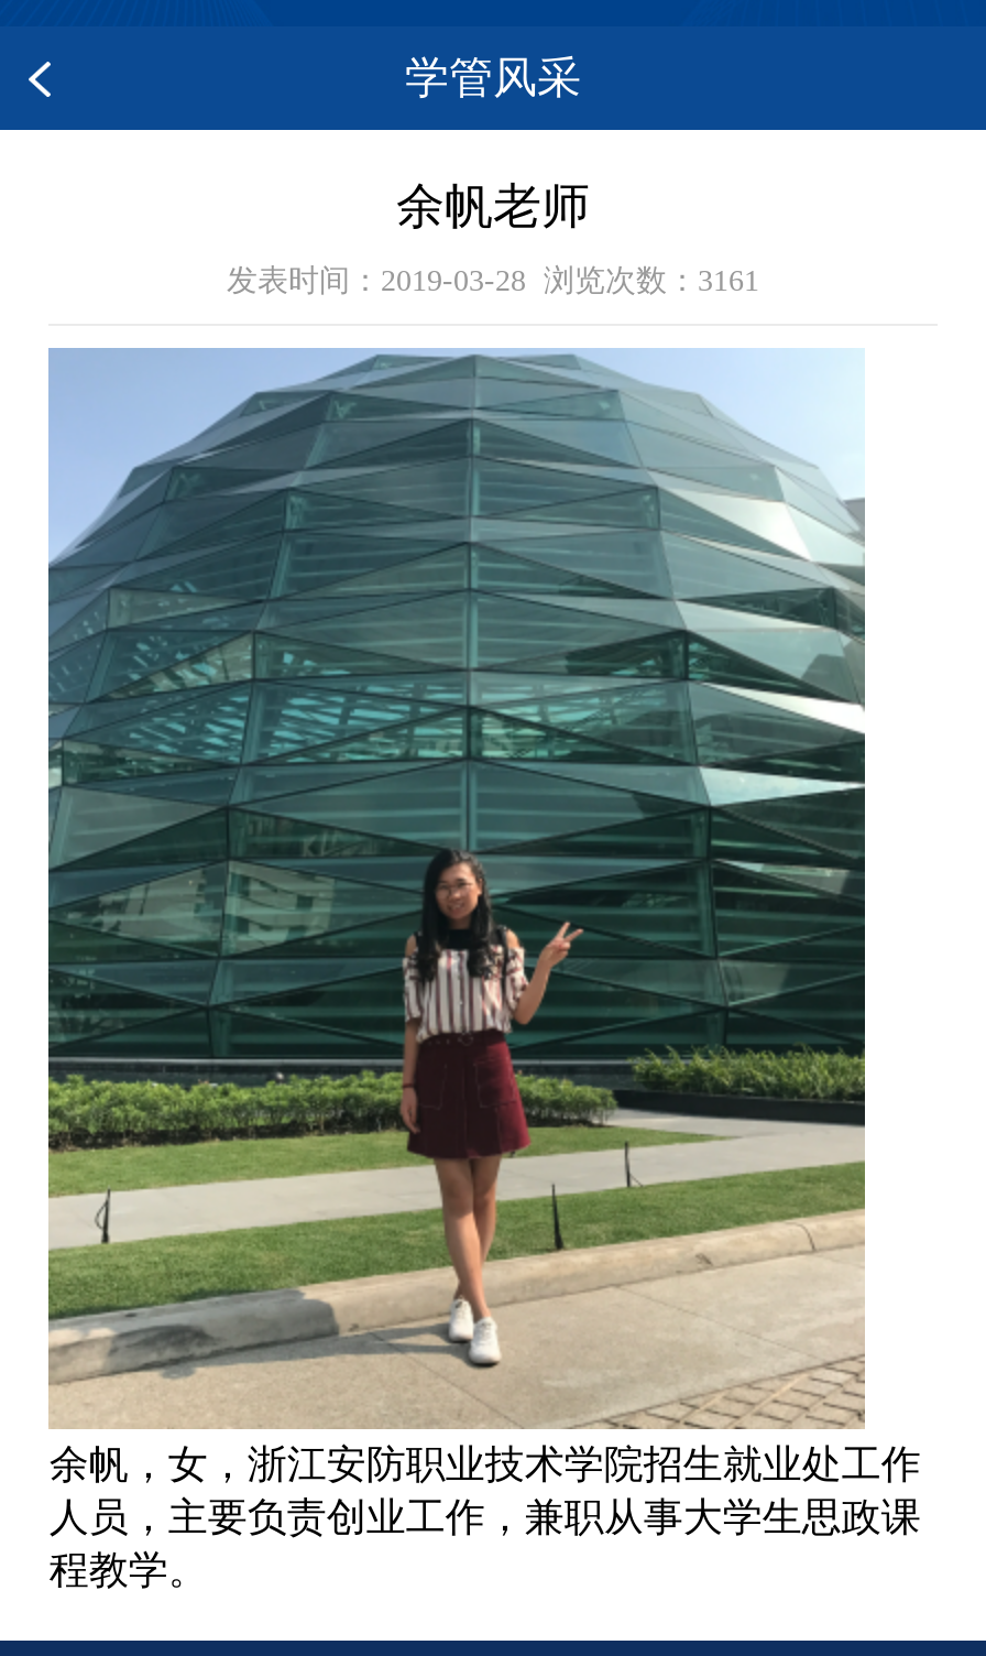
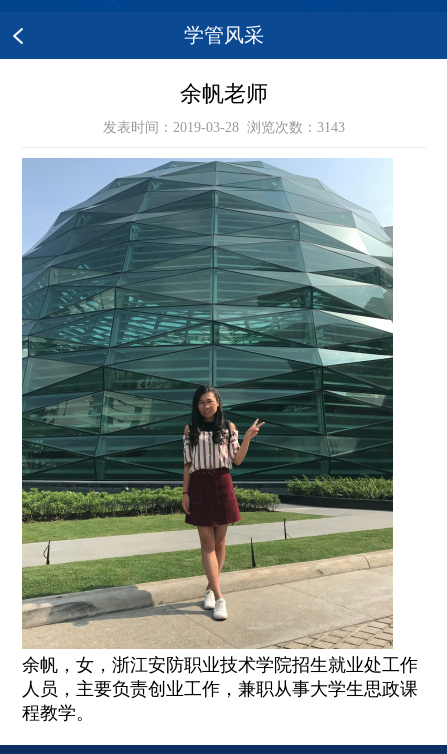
- 发表时间：2019-03-28 浏览次数：3161
+ 发表时间：2019-03-28 浏览次数：3143
